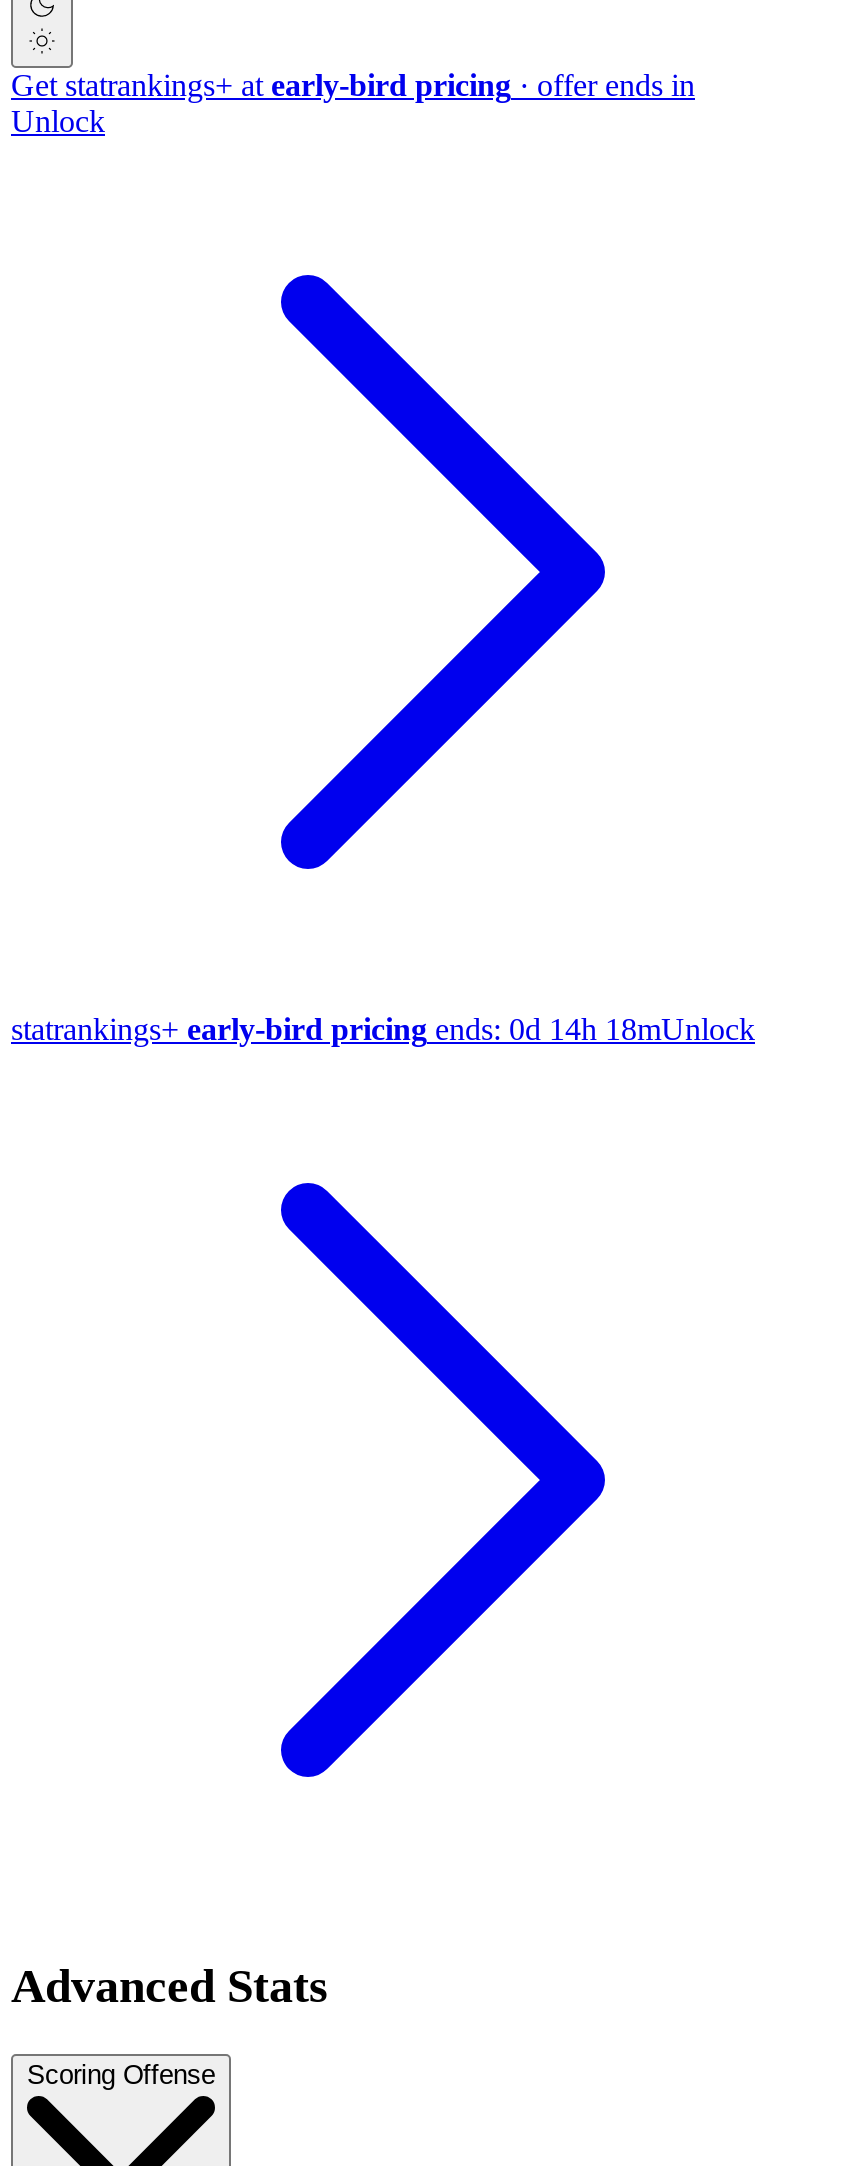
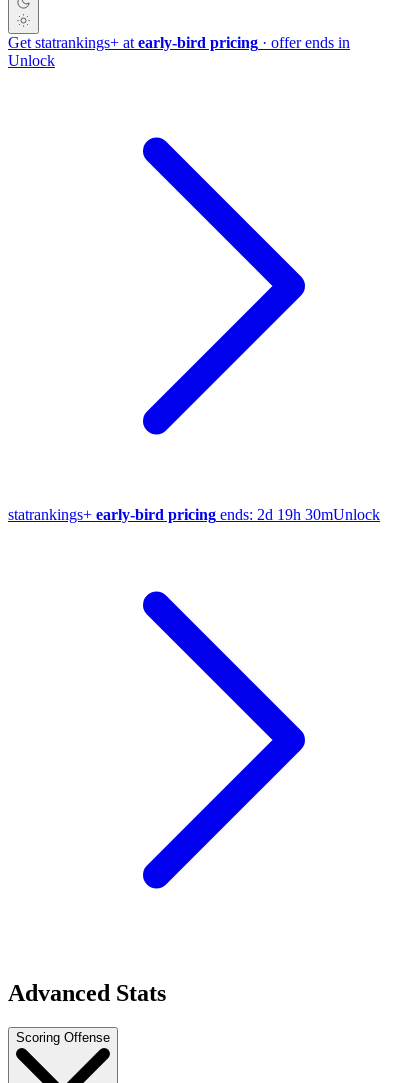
- statrankings+ early-bird pricing ends: 0d 14h 18mUnlock
+ statrankings+ early-bird pricing ends: 2d 19h 30mUnlock
